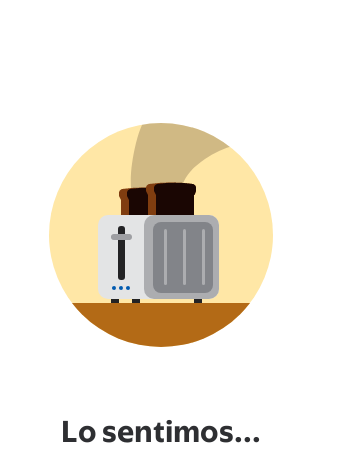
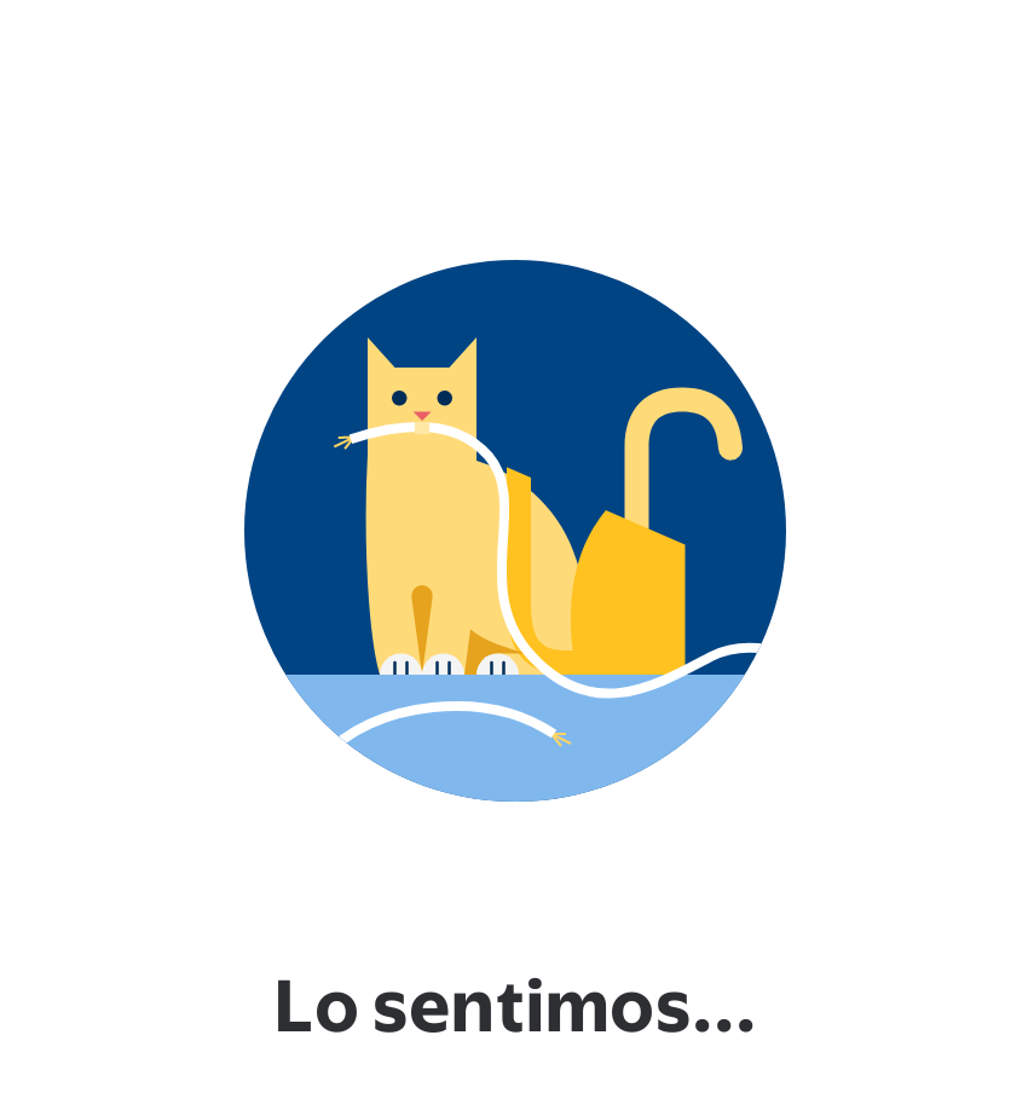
- [image]
+ [image]
